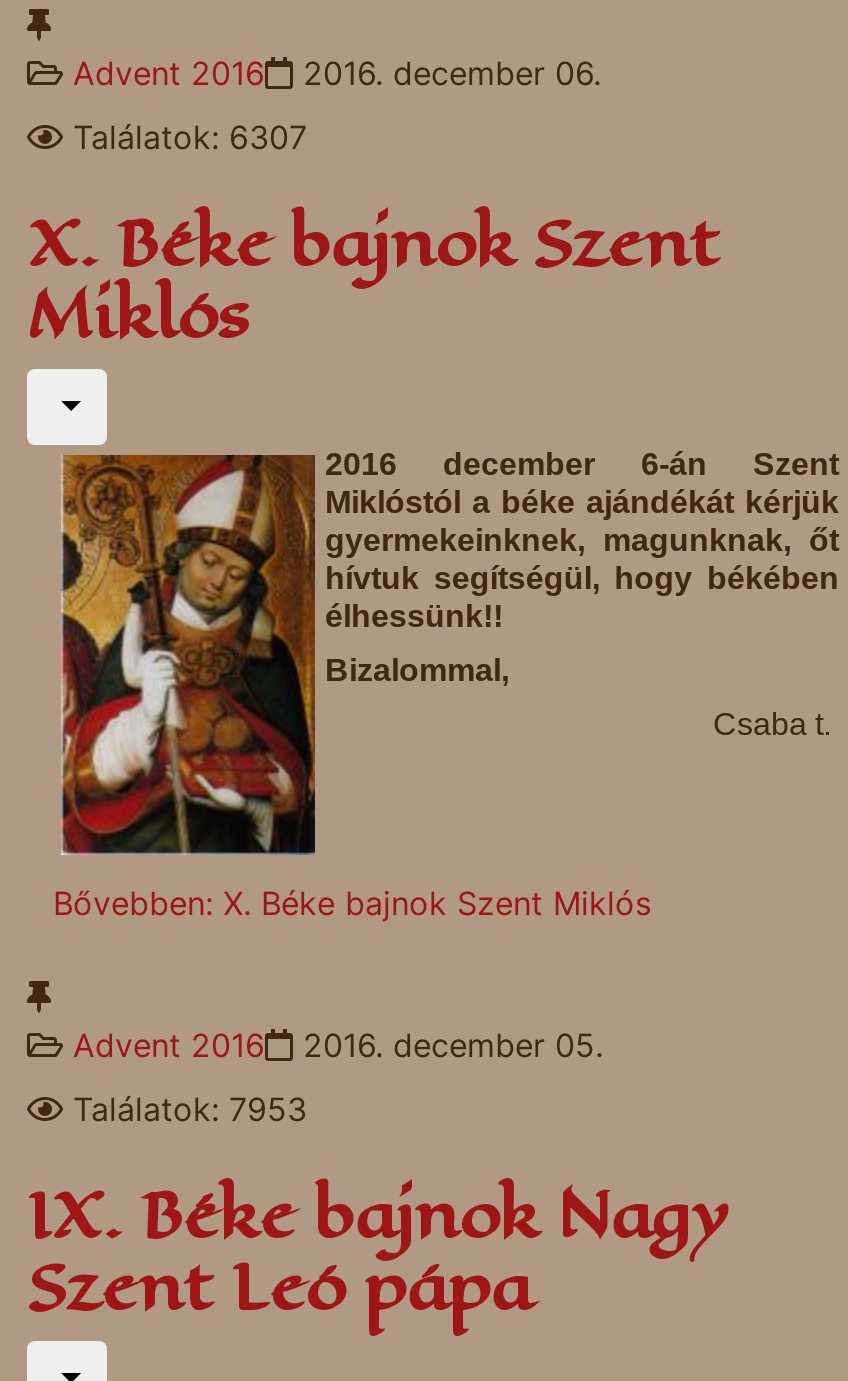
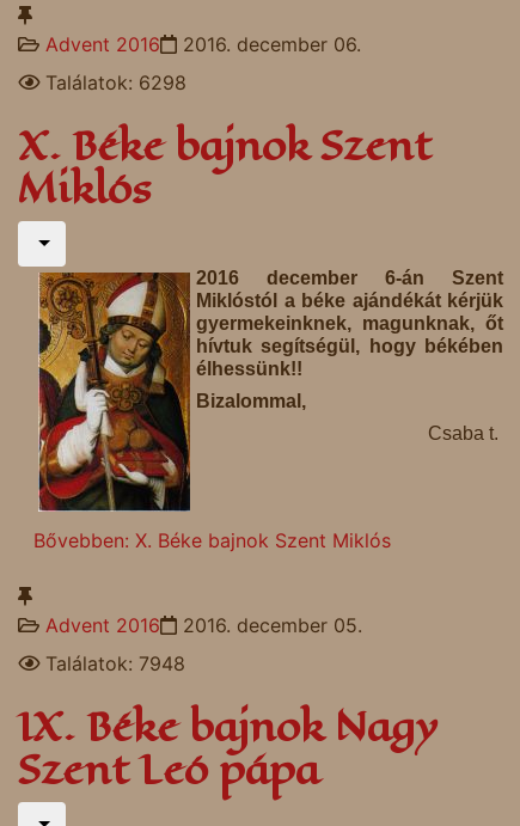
- Találatok: 6307
+ Találatok: 6298

- Találatok: 7953
+ Találatok: 7948
